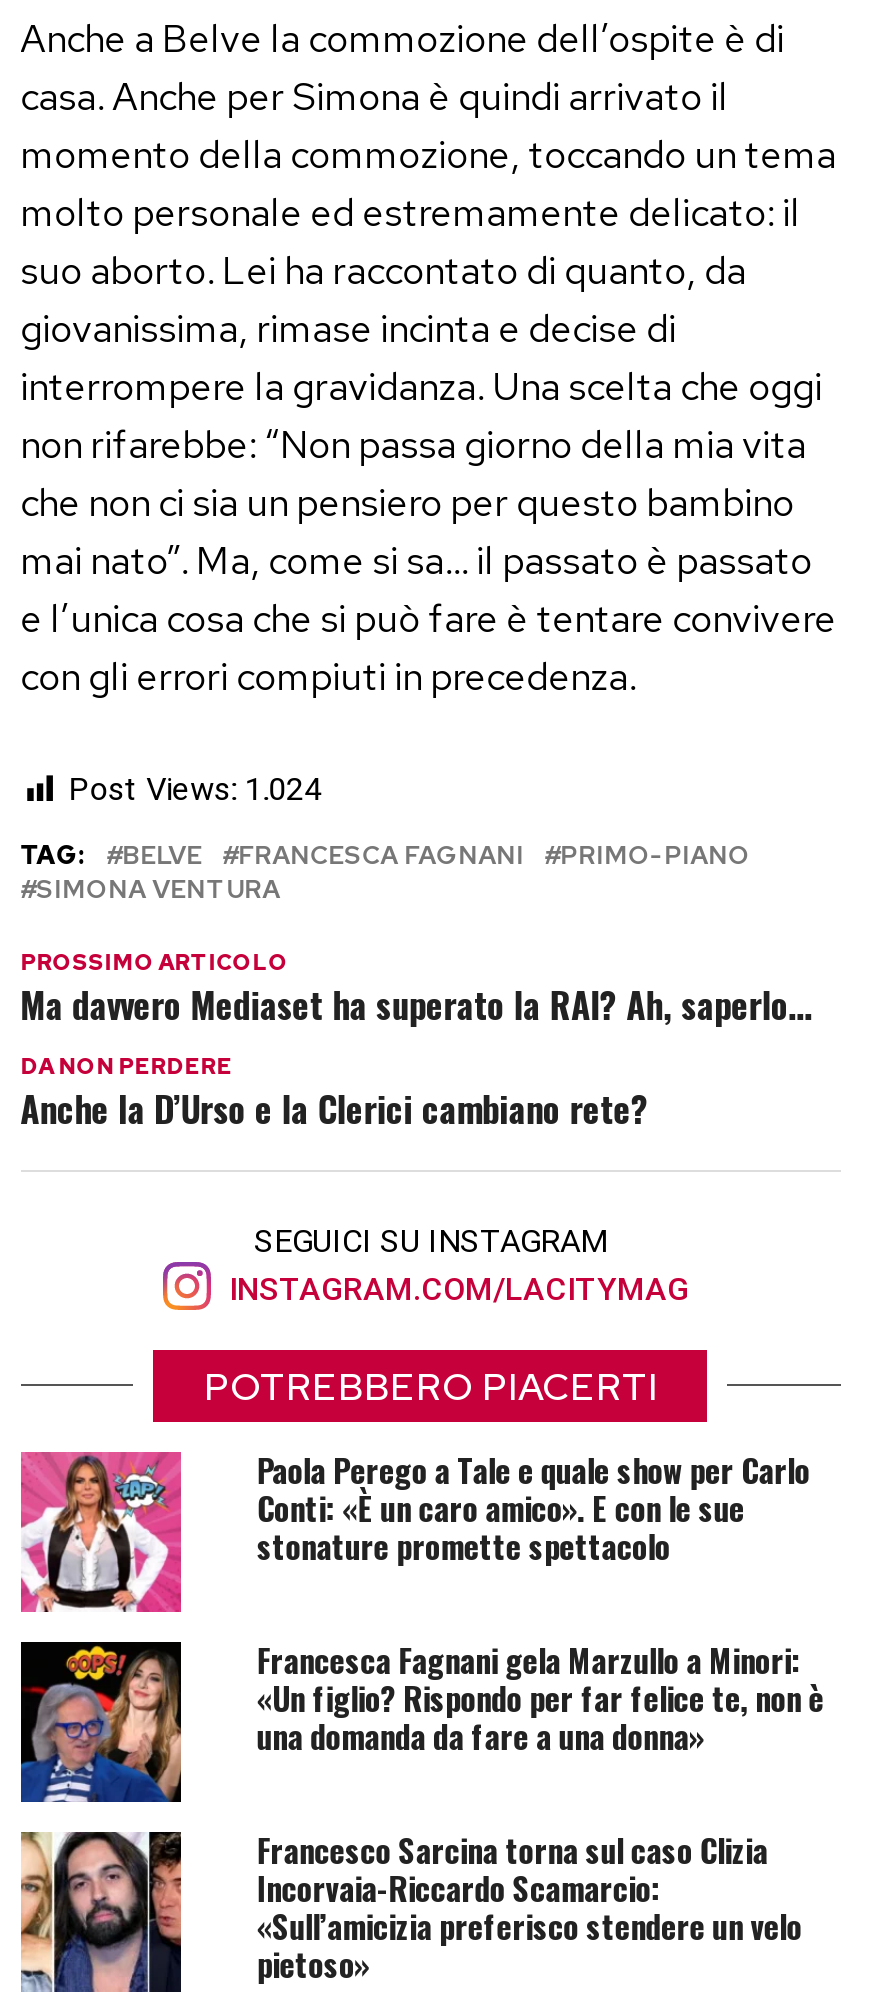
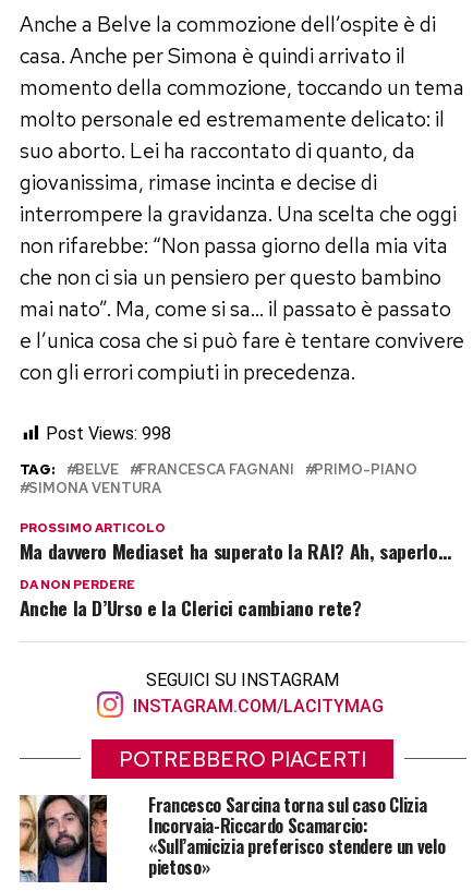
- Post Views: 1.024
+ Post Views: 998

- [image]
- Paola Perego a Tale e quale show per Carlo
- Conti: «È un caro amico». E con le sue
- stonature promette spettacolo
- Francesca Fagnani gela Marzullo a Minori:
- «Un figlio? Rispondo per far felice te, non è
- una domanda da fare a una donna»

- [image]
